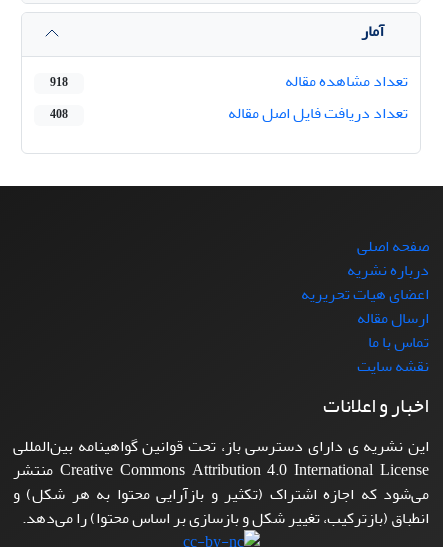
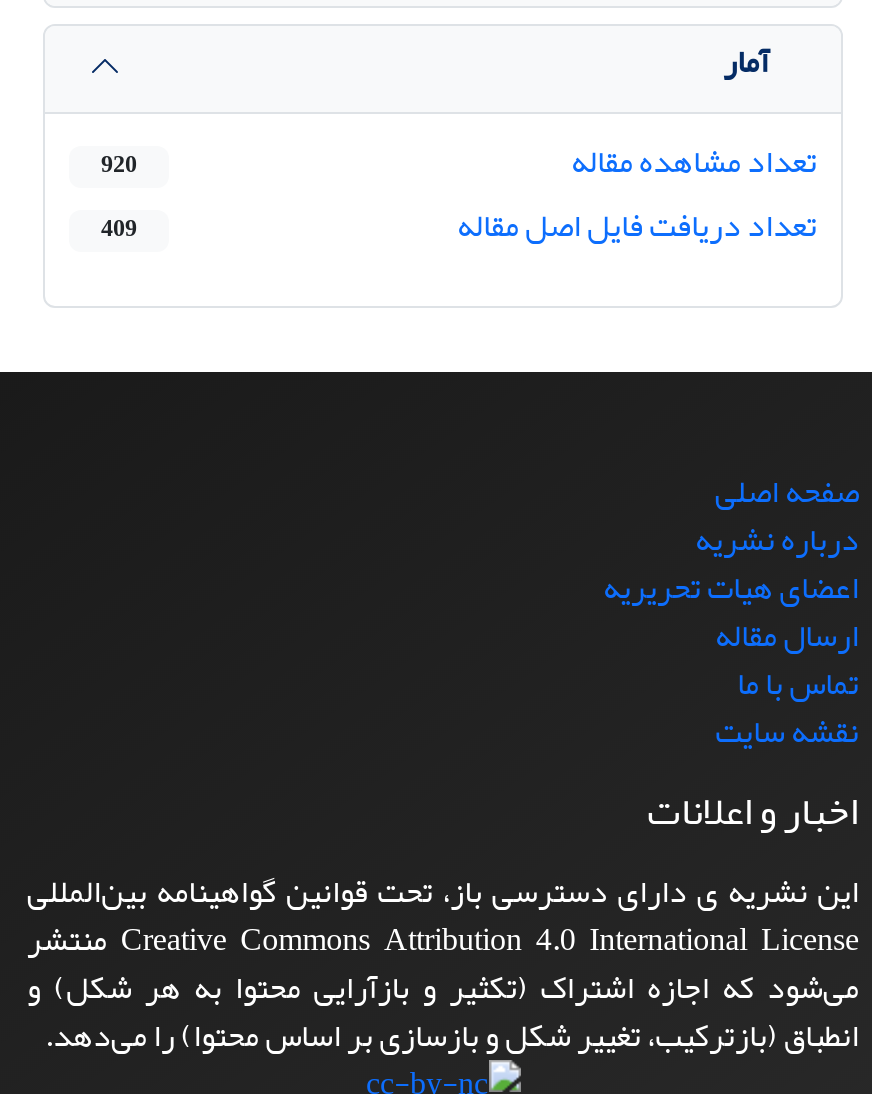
- 918
+ 920

- 408
+ 409
